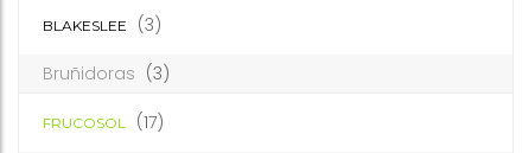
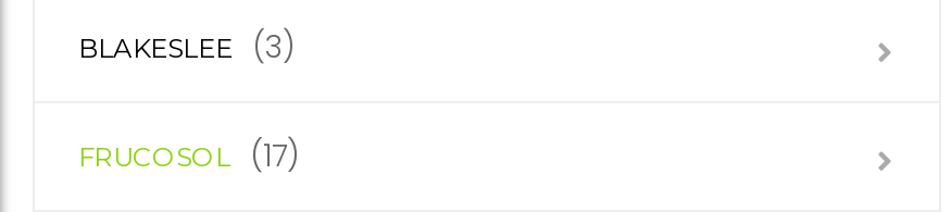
- Bruñidoras (3)
